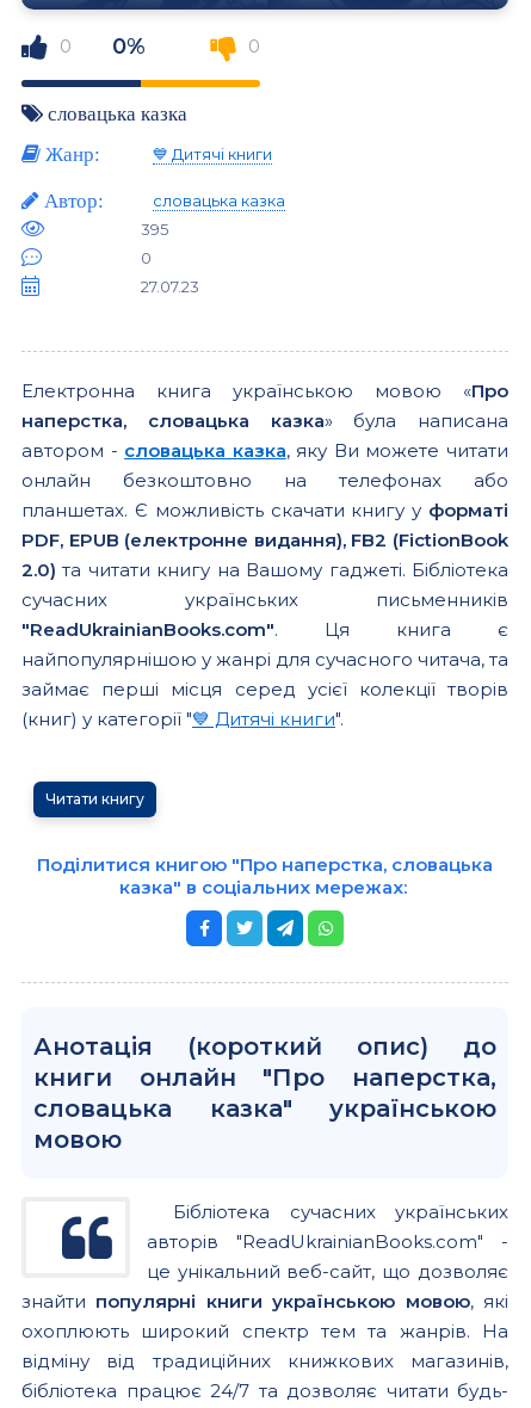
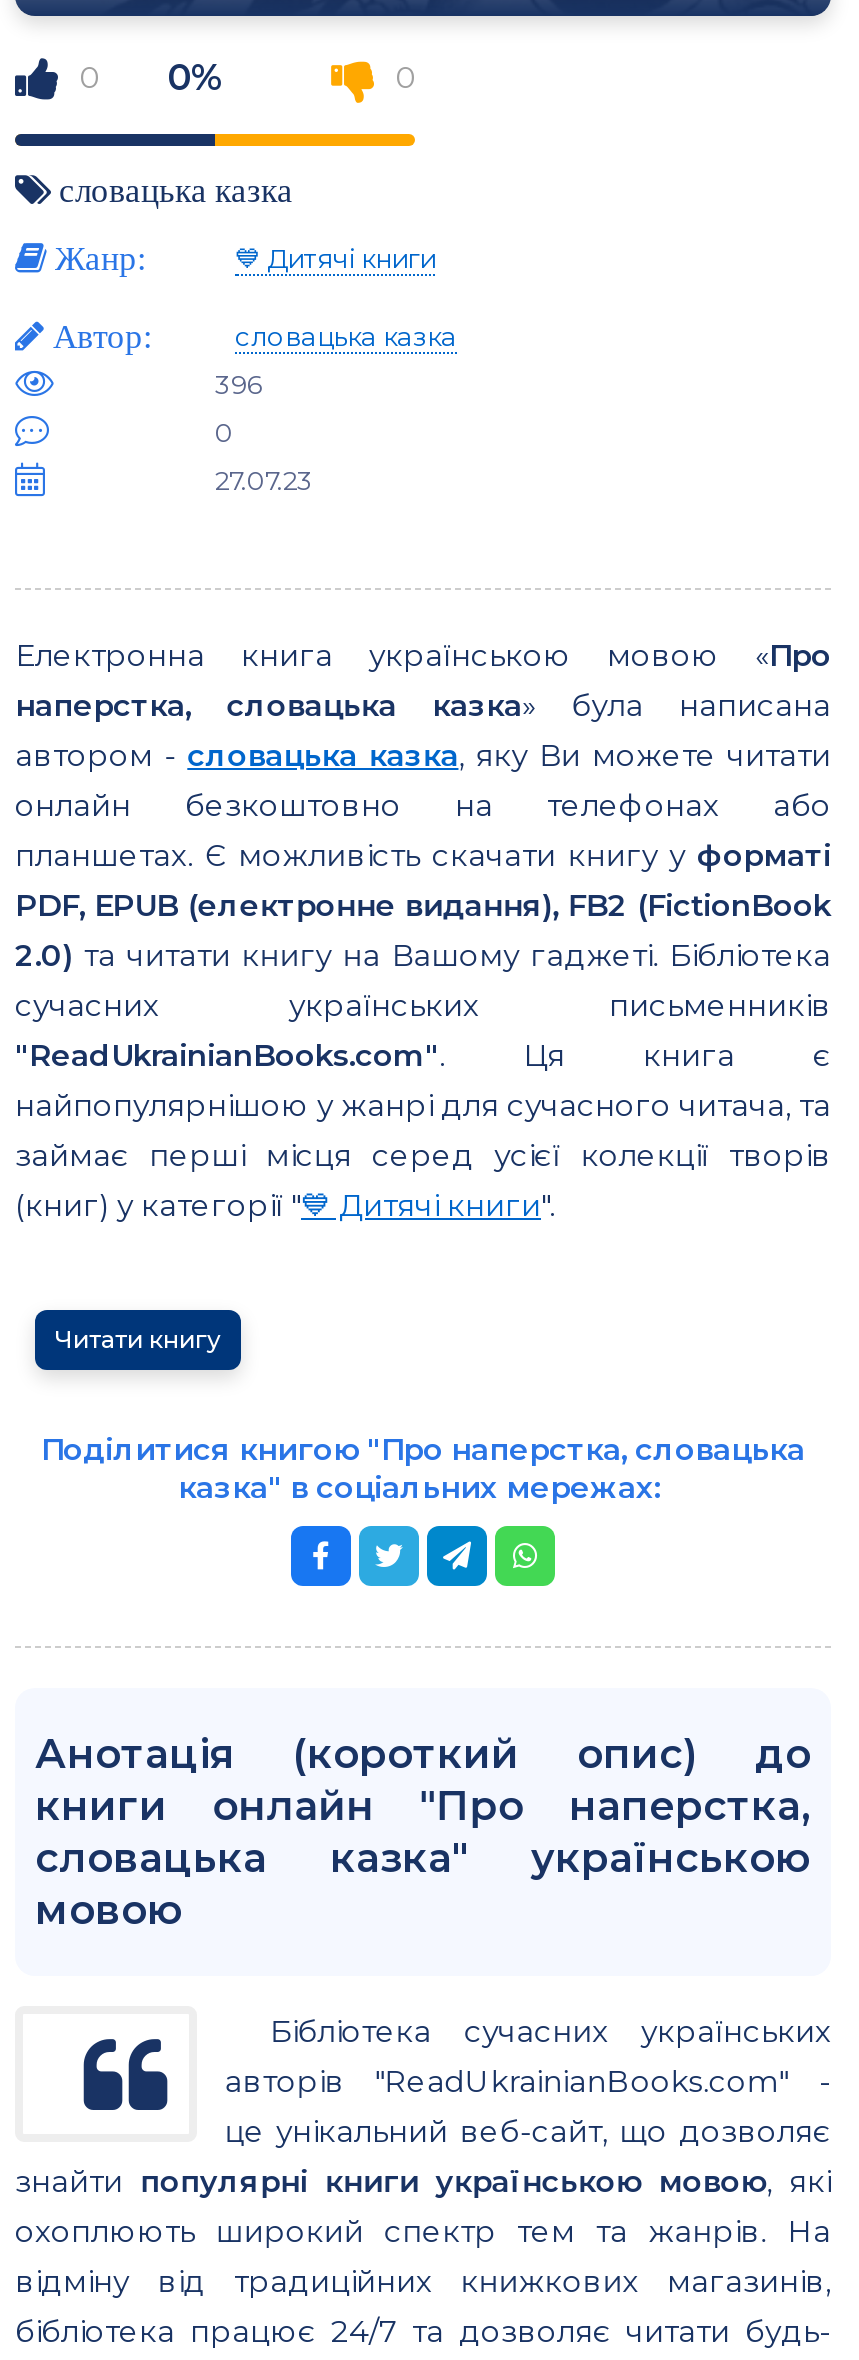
- 395
+ 396
